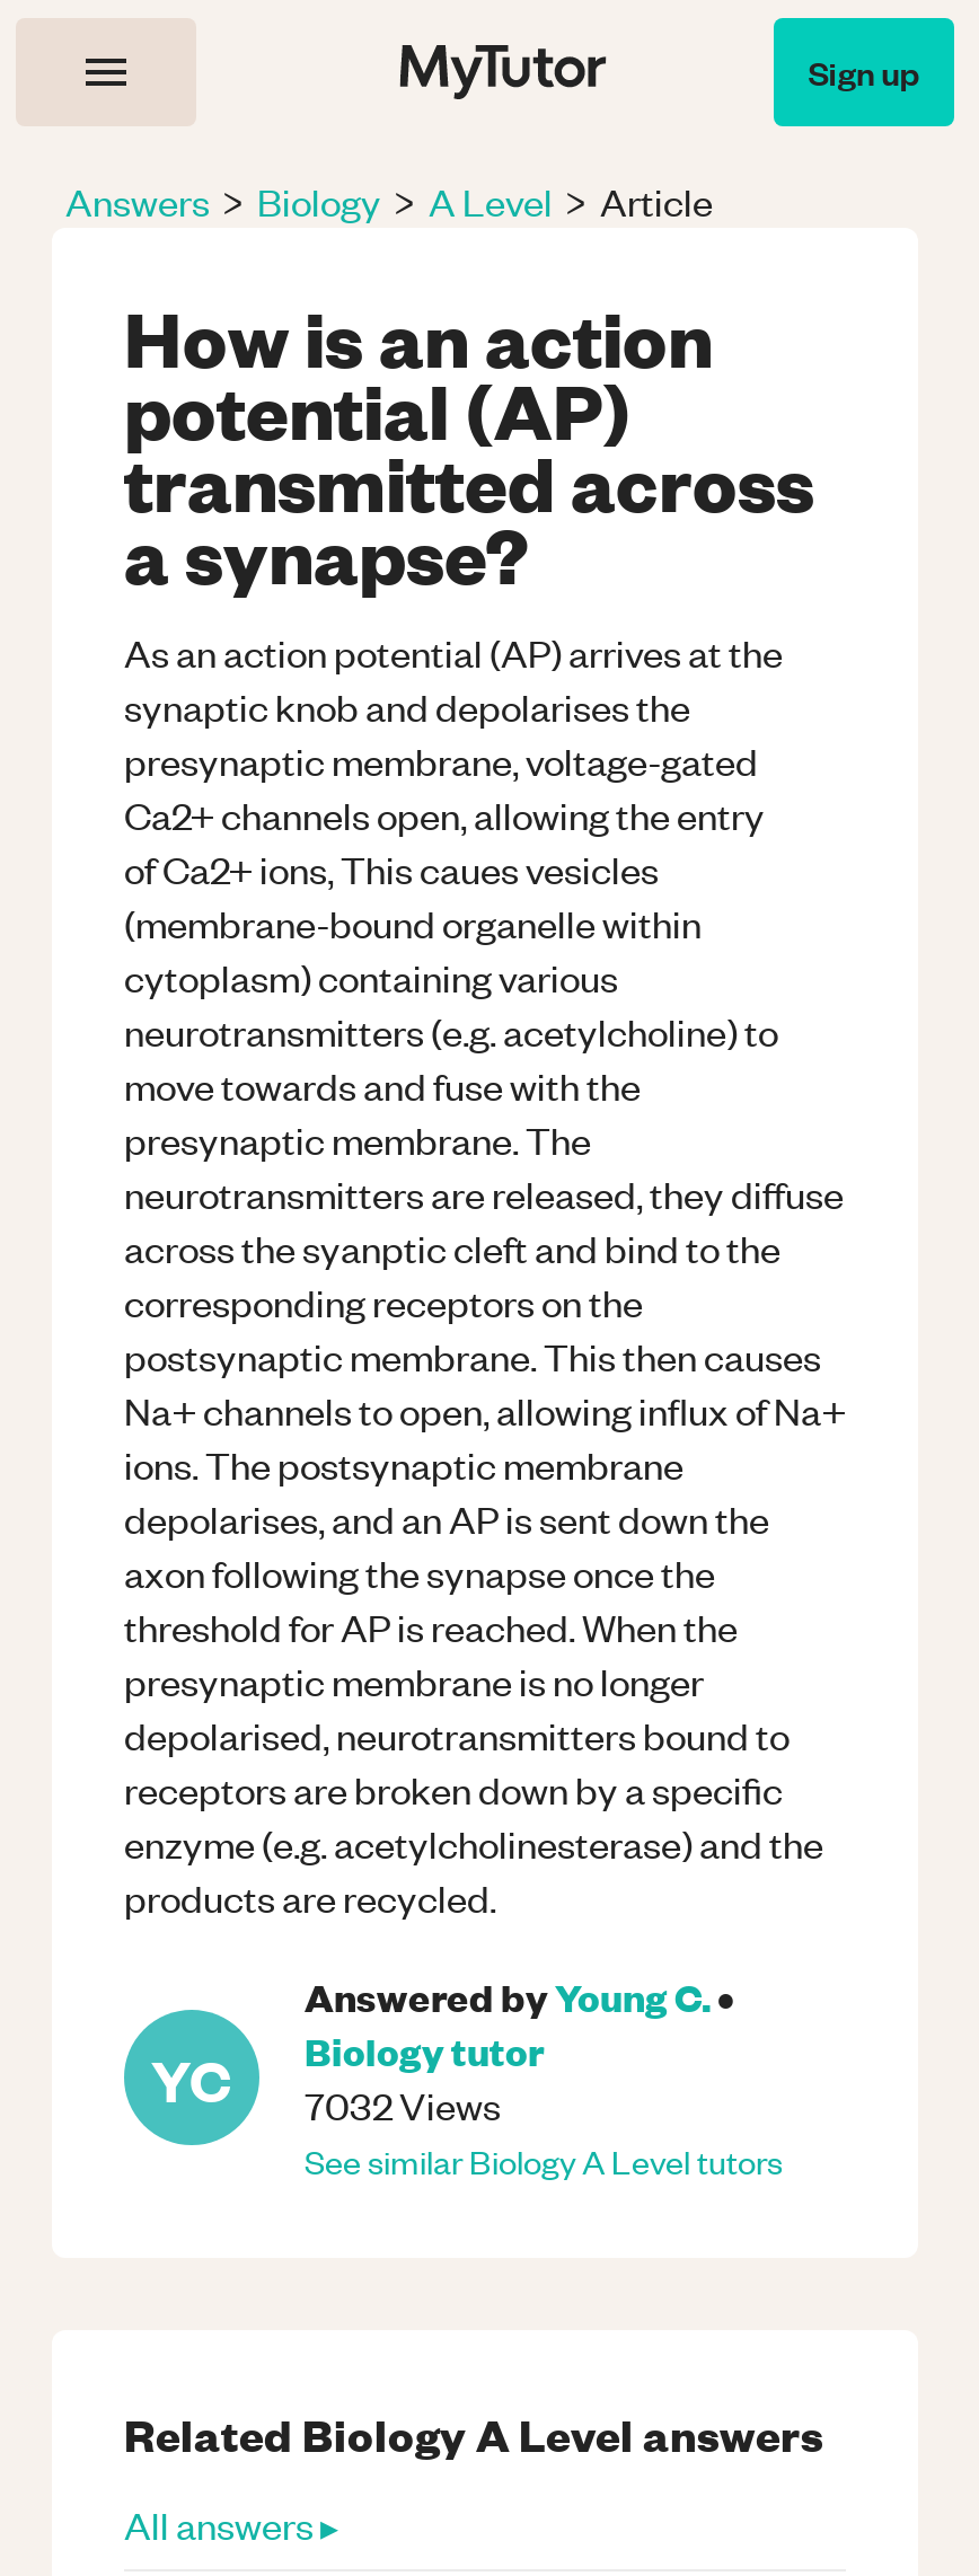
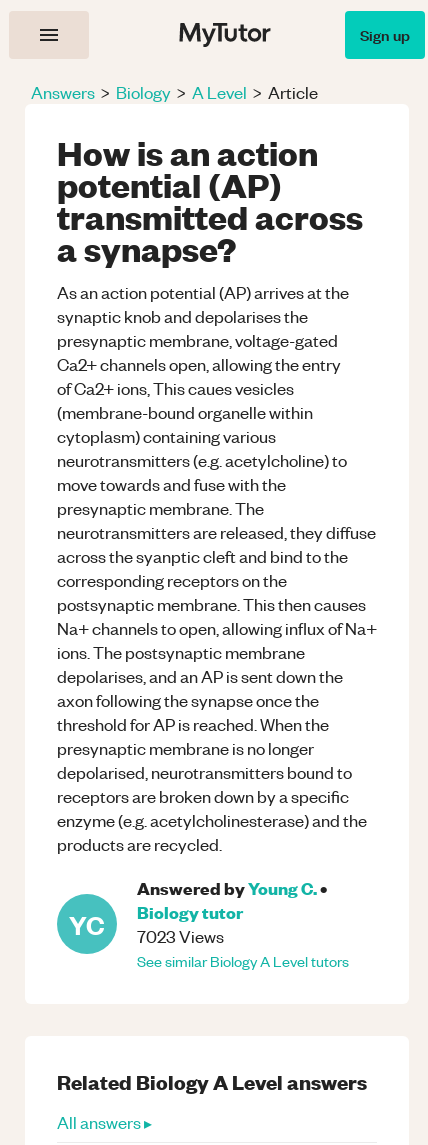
- YC 7032 Views Biologytutor
+ YC 7023 Views Biologytutor
